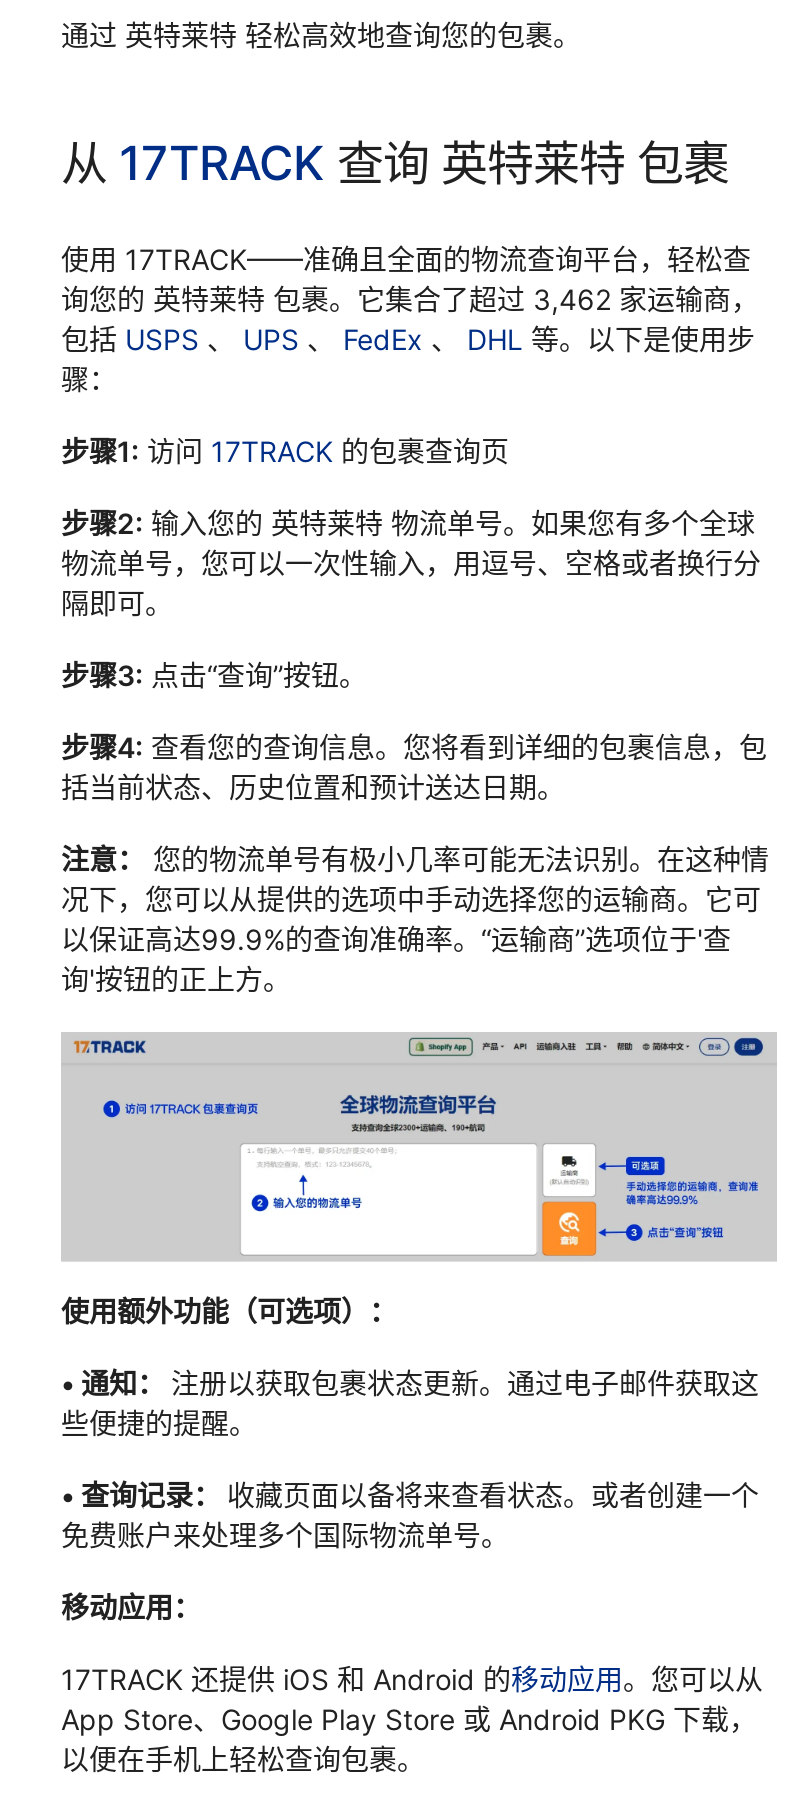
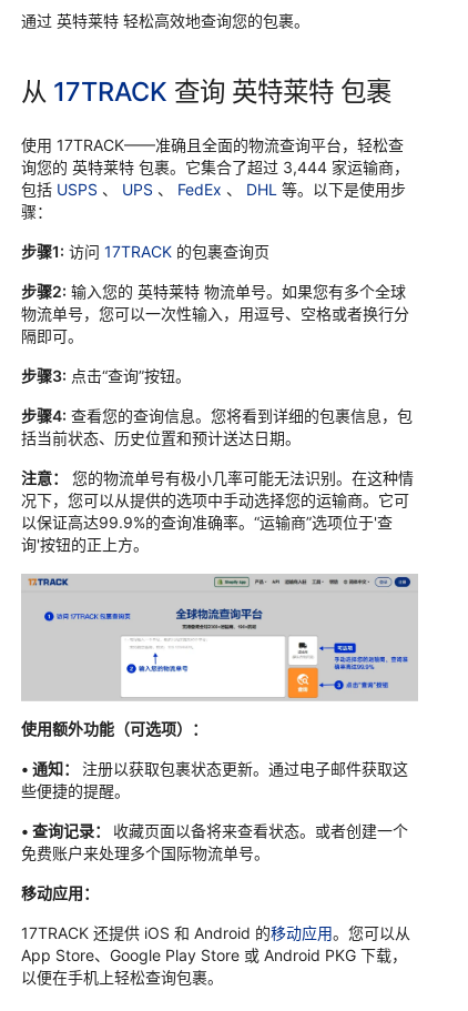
- 询您的 英特莱特 包裹。它集合了超过 3,462 家运输商，
+ 询您的 英特莱特 包裹。它集合了超过 3,444 家运输商，
